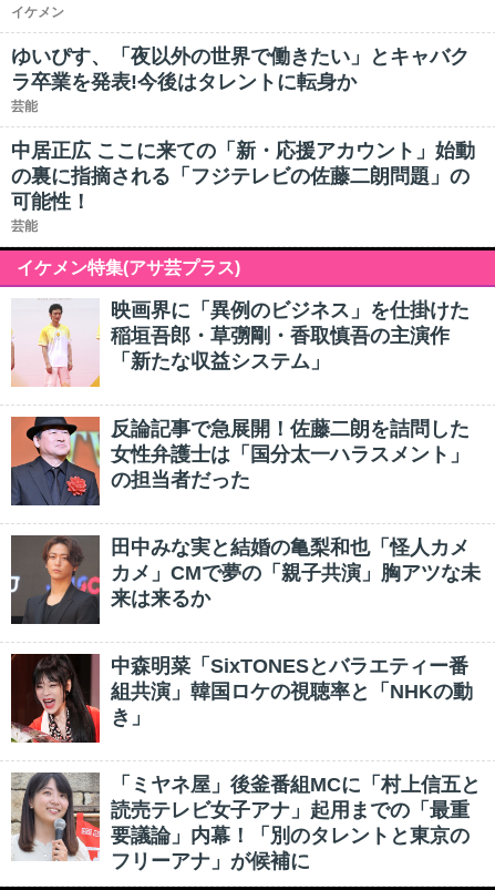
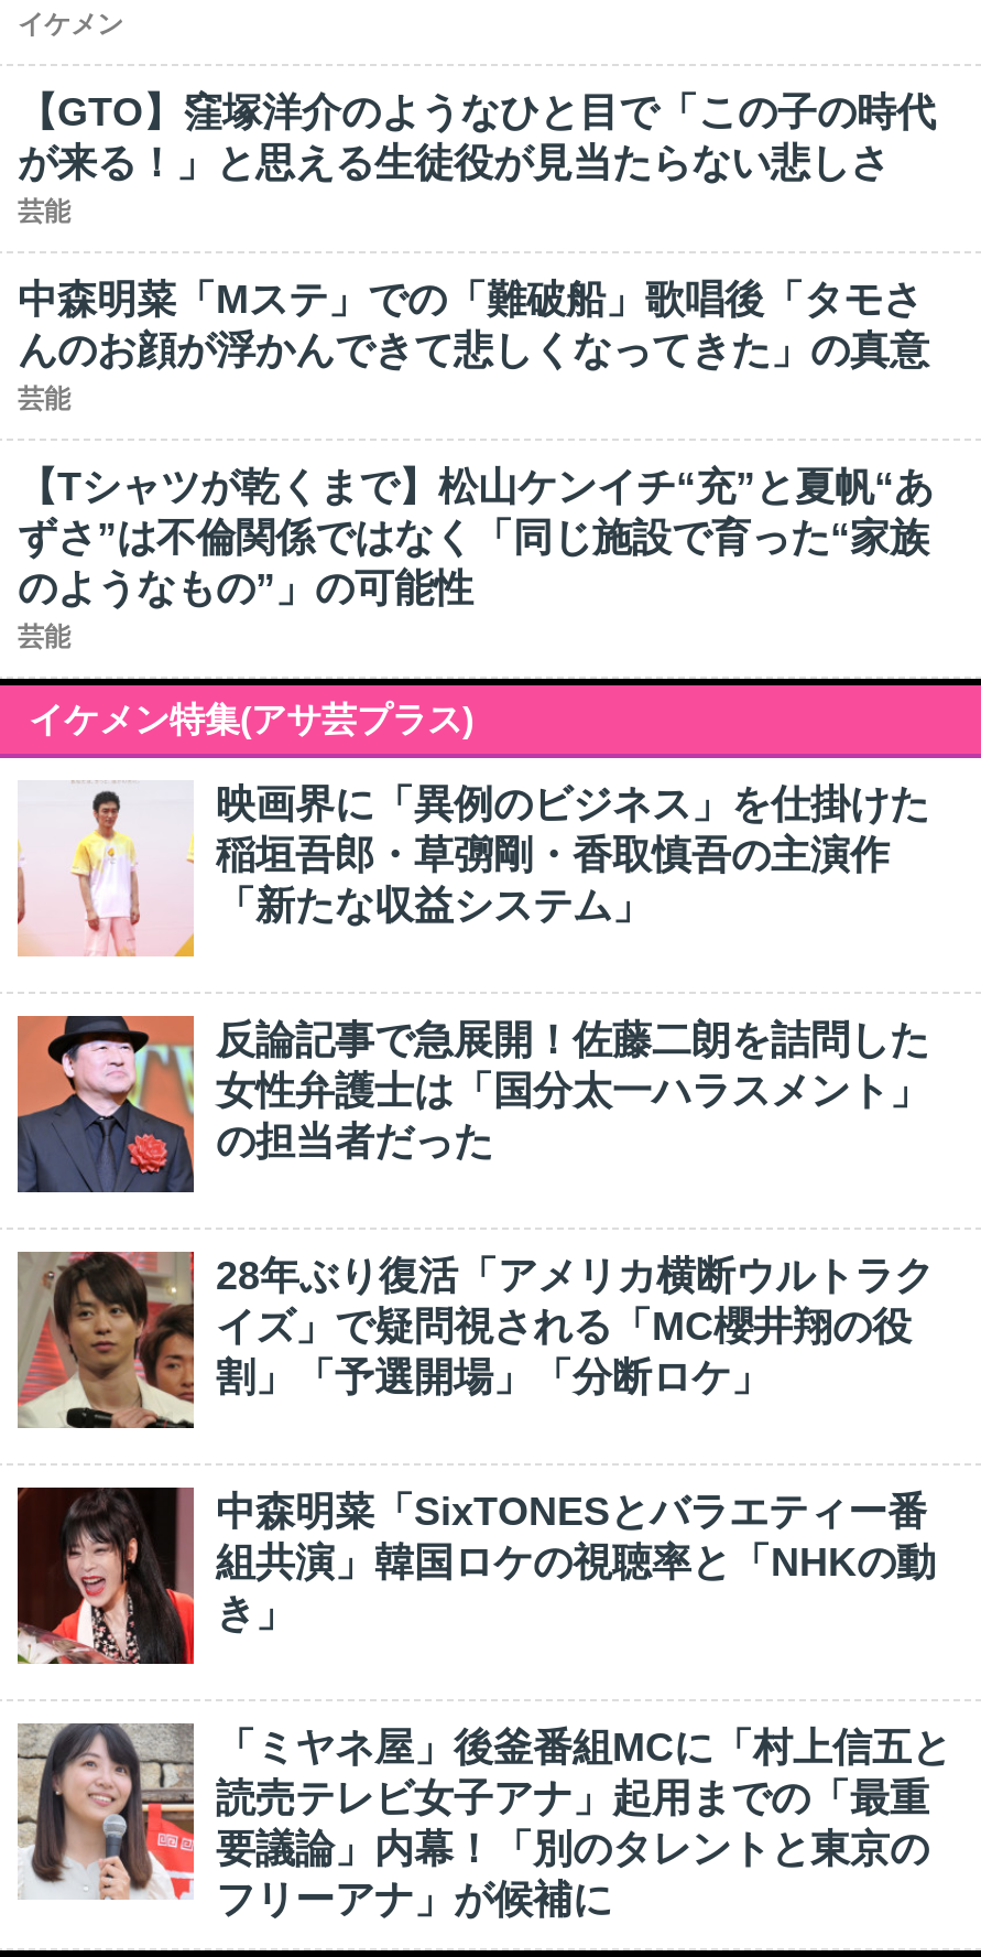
- ゆいぴす、「夜以外の世界で働きたい」とキャバク
- ラ卒業を発表!今後はタレントに転身か
+ 【GTO】窪塚洋介のようなひと目で「この子の時代
+ が来る！」と思える生徒役が見当たらない悲しさ

- 中居正広 ここに来ての「新・応援アカウント」始動
- の裏に指摘される「フジテレビの佐藤二朗問題」の
- 可能性！
+ 中森明菜「Mステ」での「難破船」歌唱後「タモさ
+ んのお顔が浮かんできて悲しくなってきた」の真意
+ 芸能
+ 【Tシャツが乾くまで】松山ケンイチ“充”と夏帆“あ
+ ずさ”は不倫関係ではなく「同じ施設で育った“家族
+ のようなもの”」の可能性

- [image]
- 田中みな実と結婚の亀梨和也「怪人カメ
- カメ」CMで夢の「親子共演」胸アツな未
- 来は来るか
+ [image]
+ 28年ぶり復活「アメリカ横断ウルトラク
+ イズ」で疑問視される「MC櫻井翔の役
+ 割」「予選開場」「分断ロケ」
